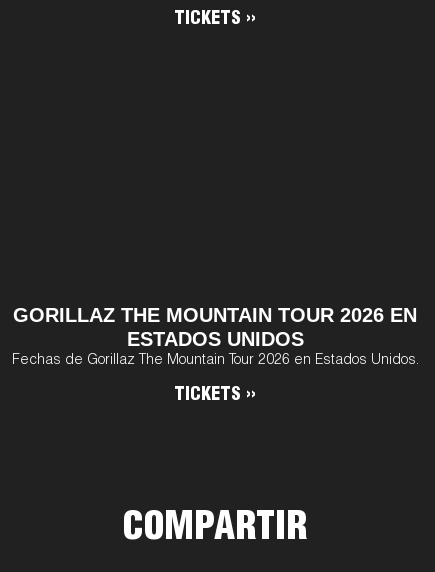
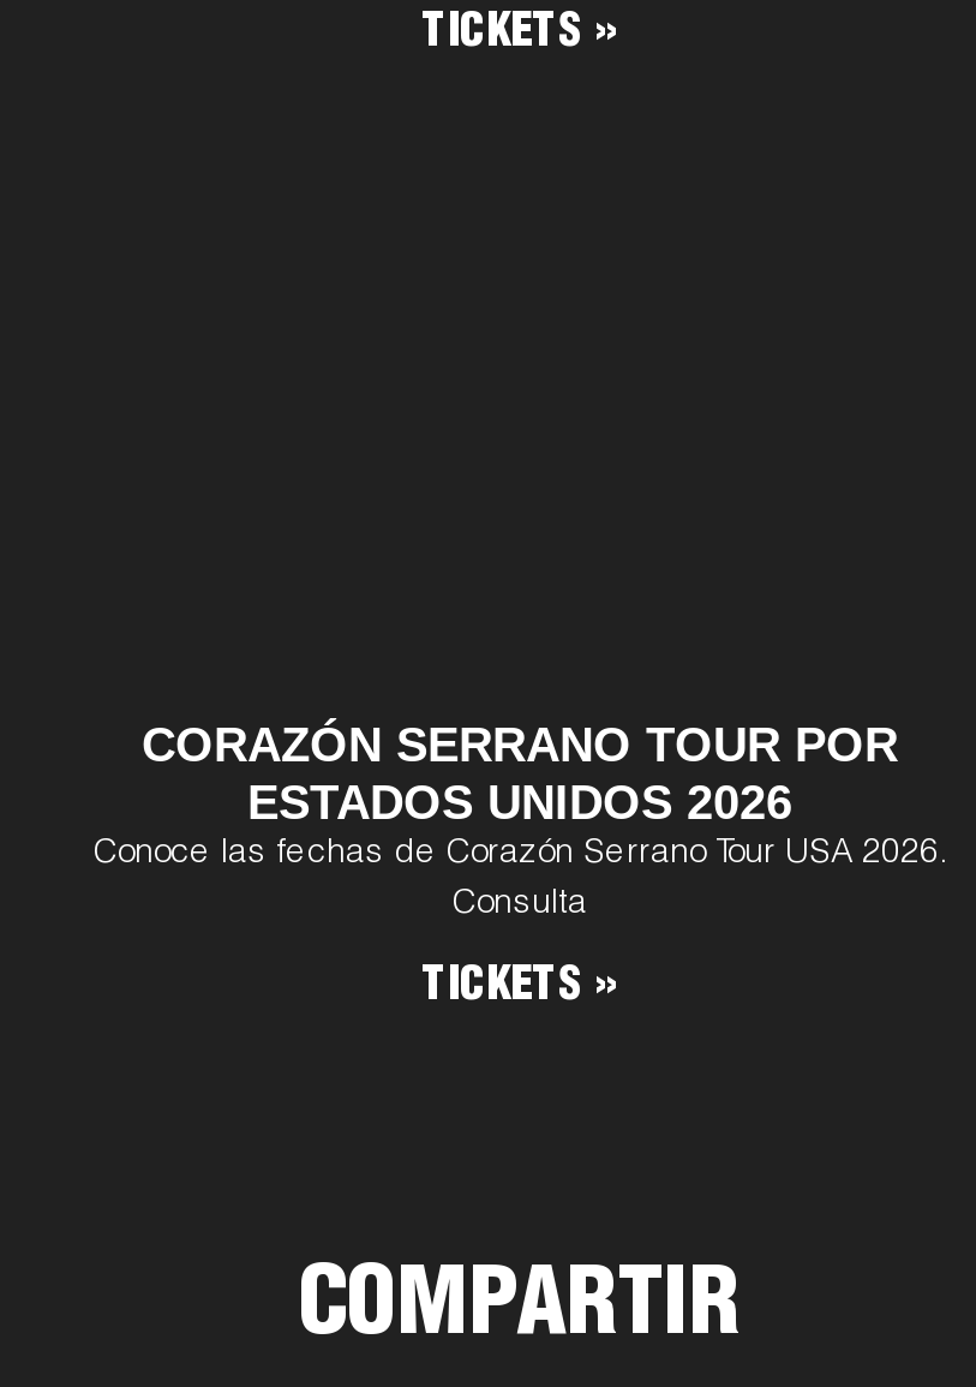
- GORILLAZ THE MOUNTAIN TOUR 2026 EN
- ESTADOS UNIDOS
- Fechas de Gorillaz The Mountain Tour 2026 en Estados Unidos.
+ CORAZÓN SERRANO TOUR POR
+ ESTADOS UNIDOS 2026
+ Conoce las fechas de Corazón Serrano Tour USA 2026.
+ Consulta
